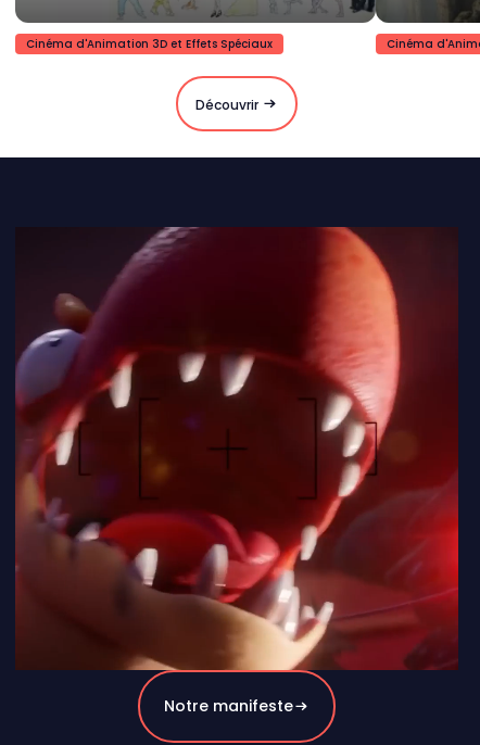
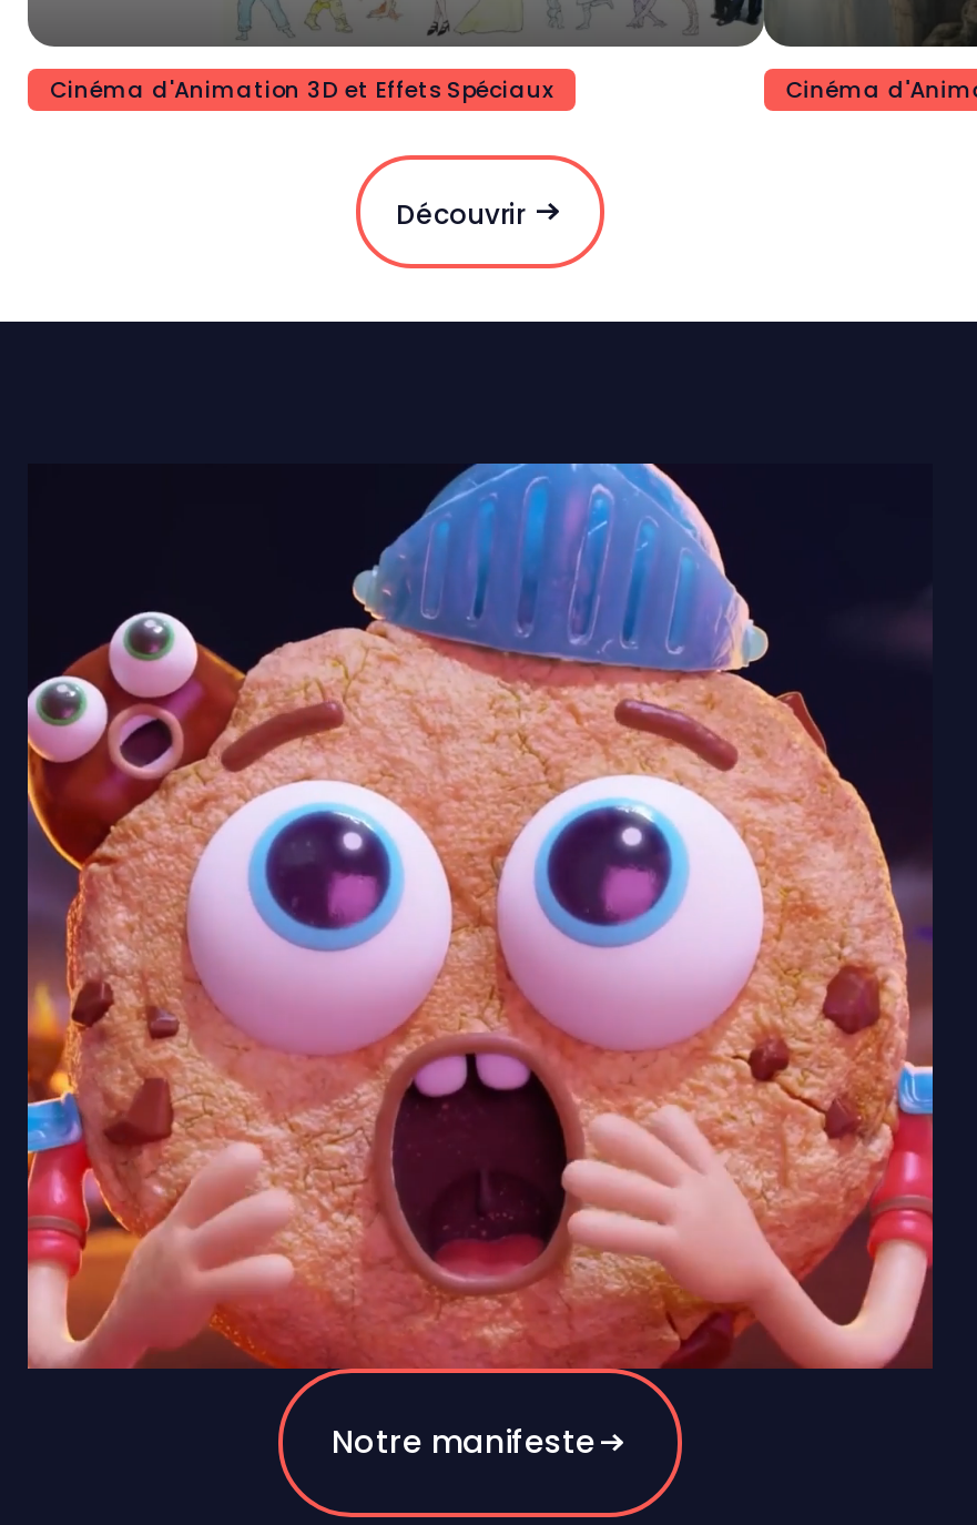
- [image]
+ [image]
